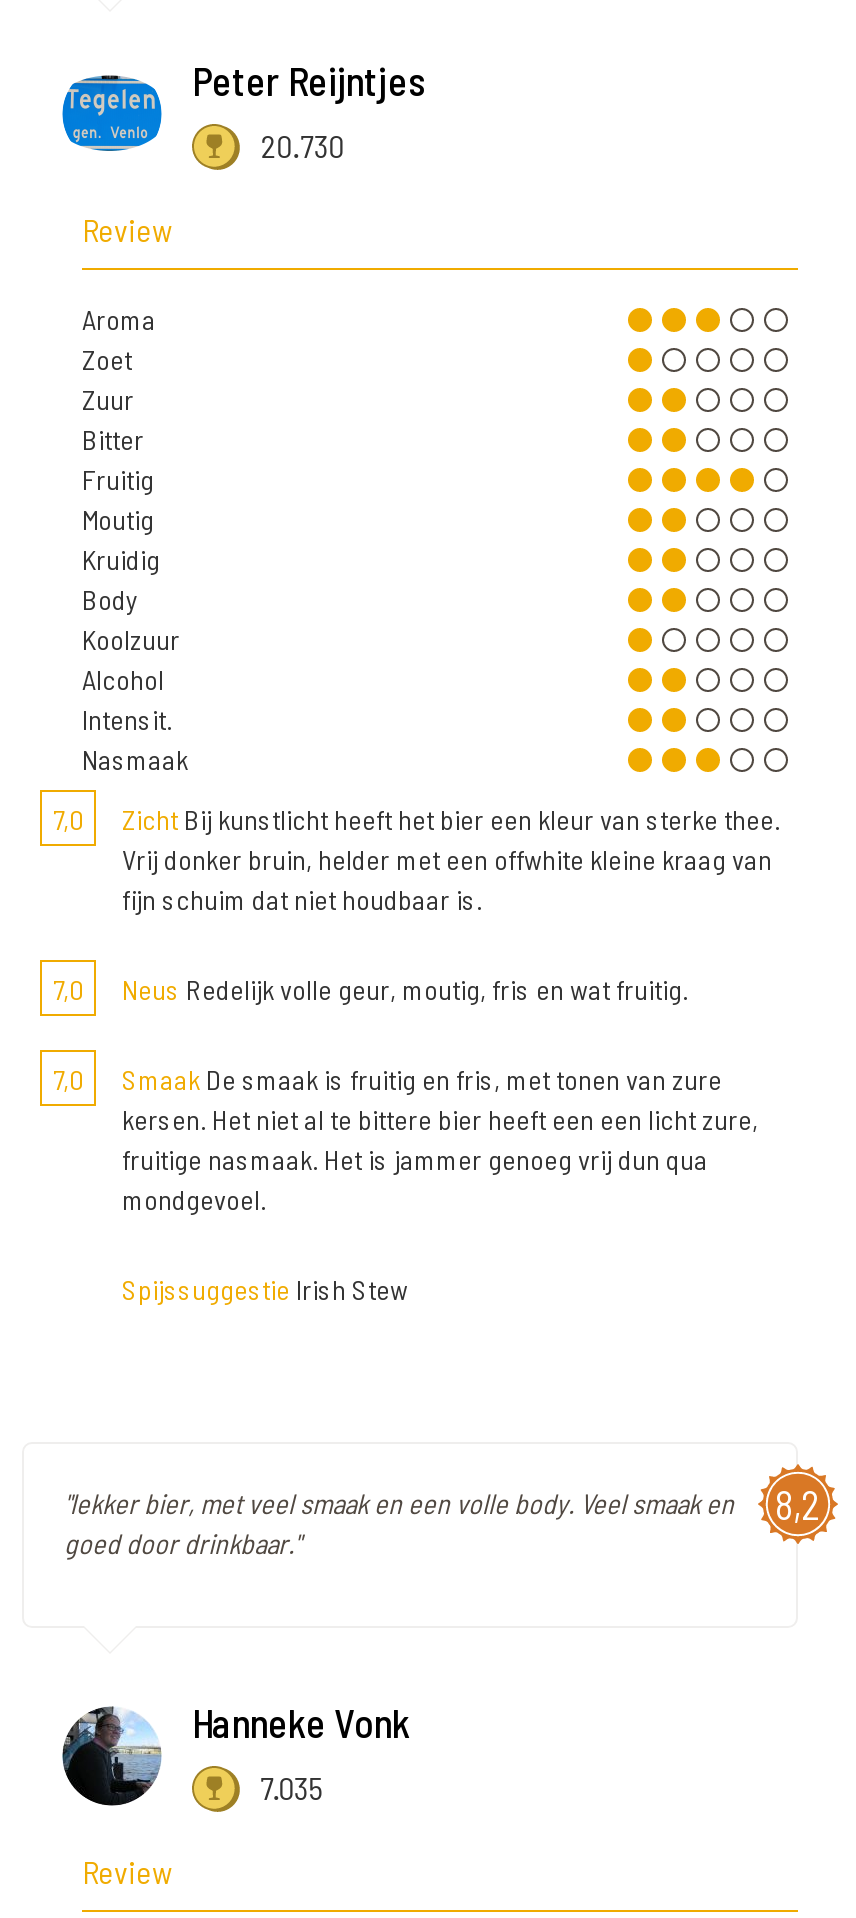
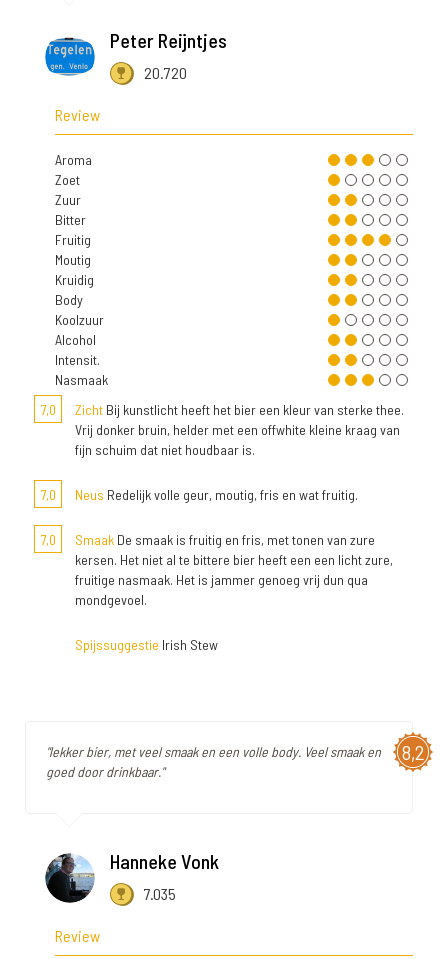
- 20.730
+ 20.720
